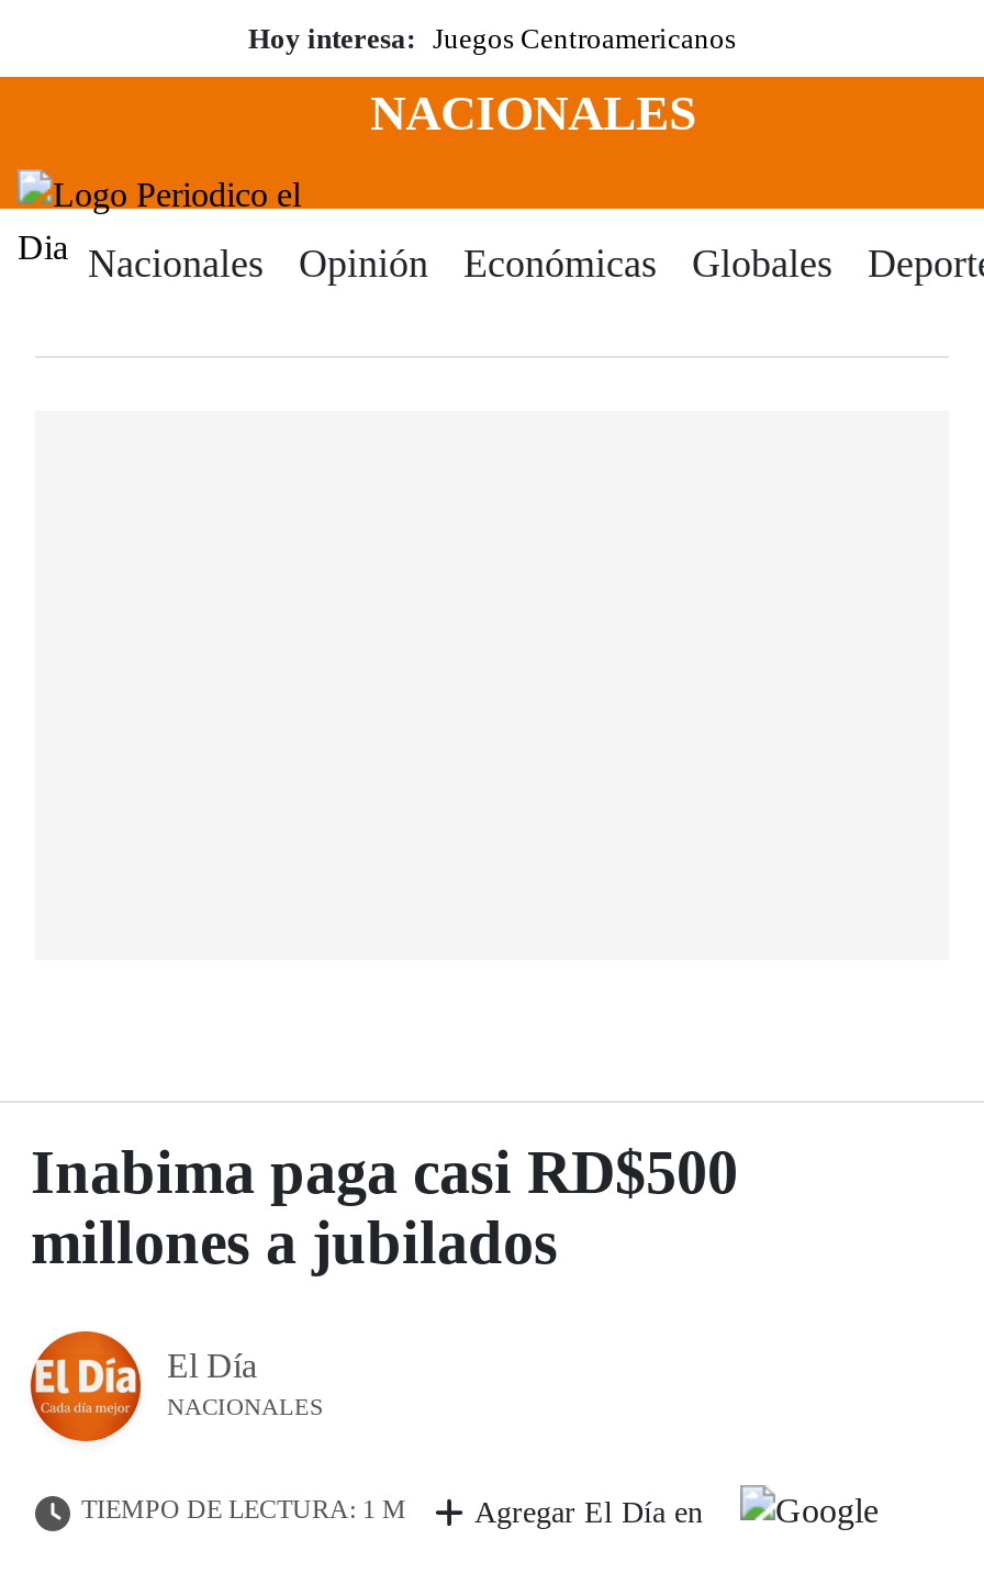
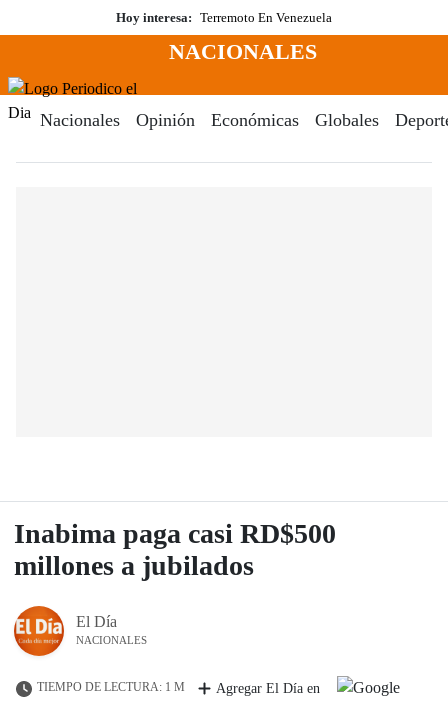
- Hoy interesa: Juegos Centroamericanos
+ Hoy interesa: Terremoto En Venezuela
